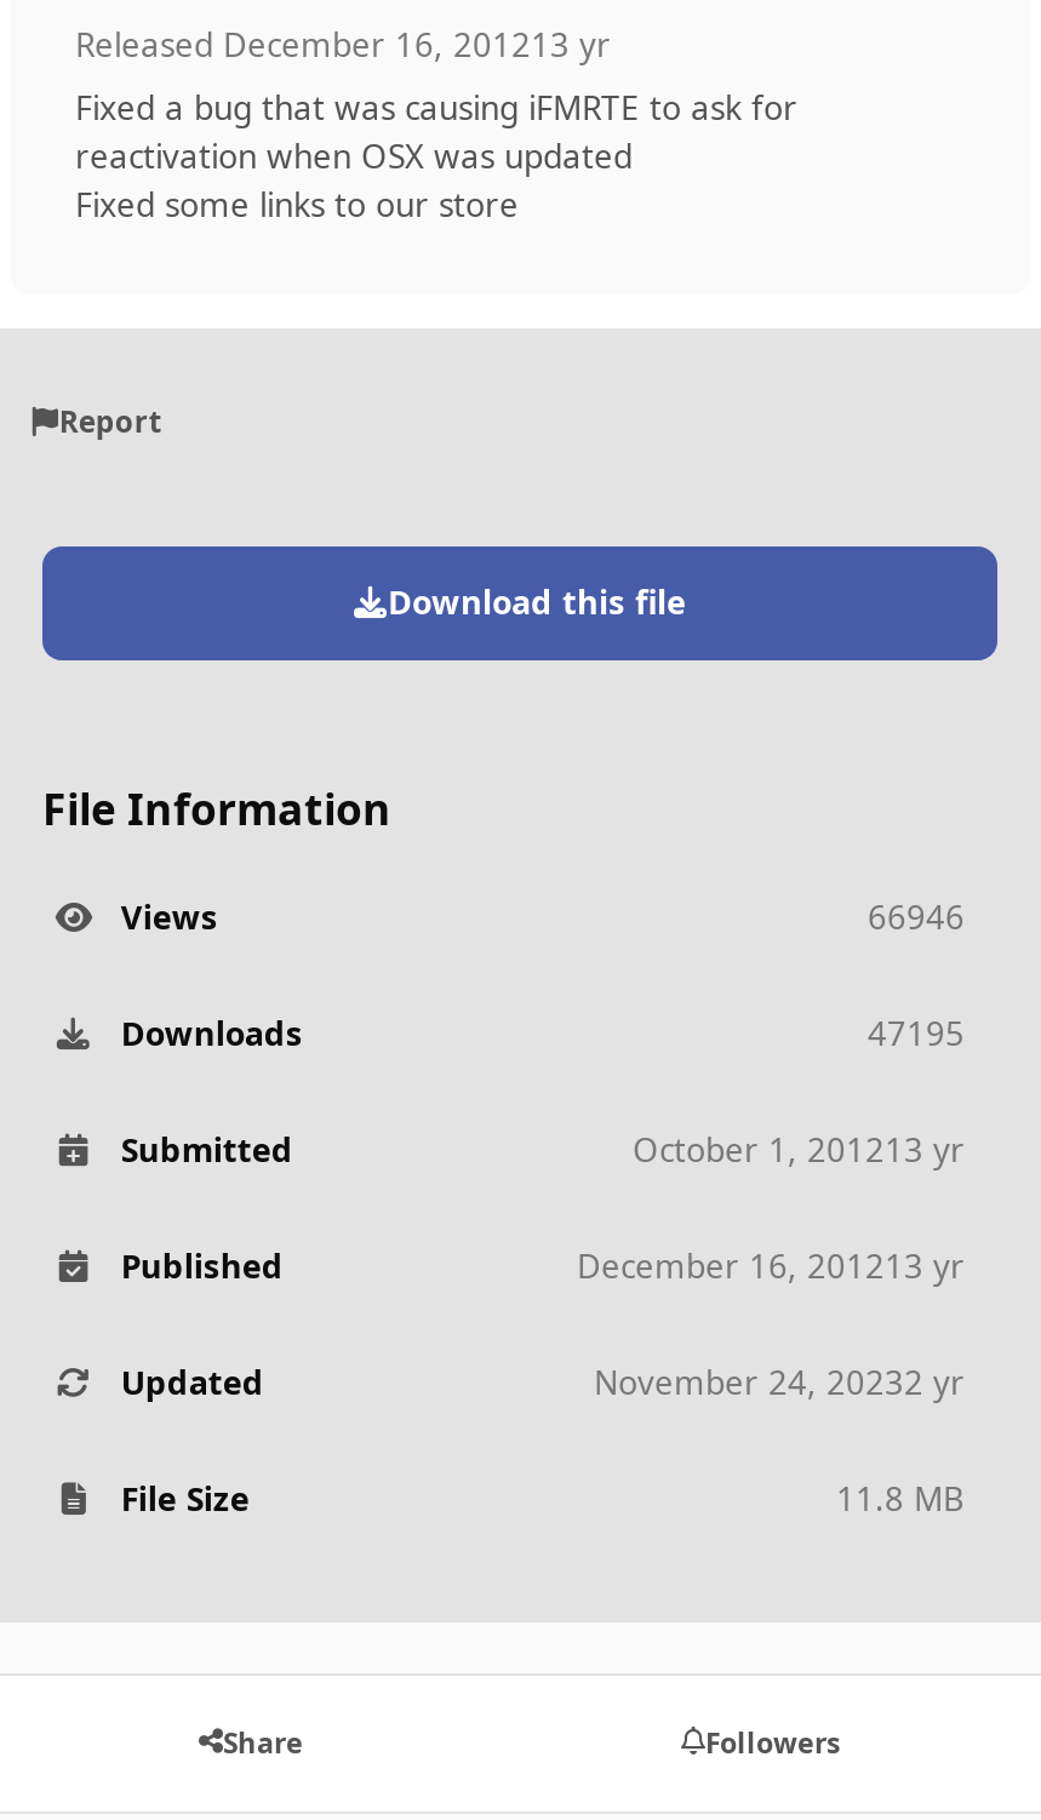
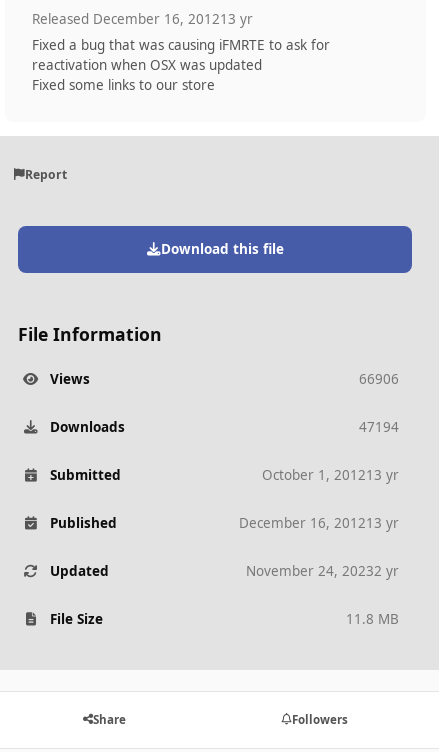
- 66946
+ 66906

- 47195
+ 47194
